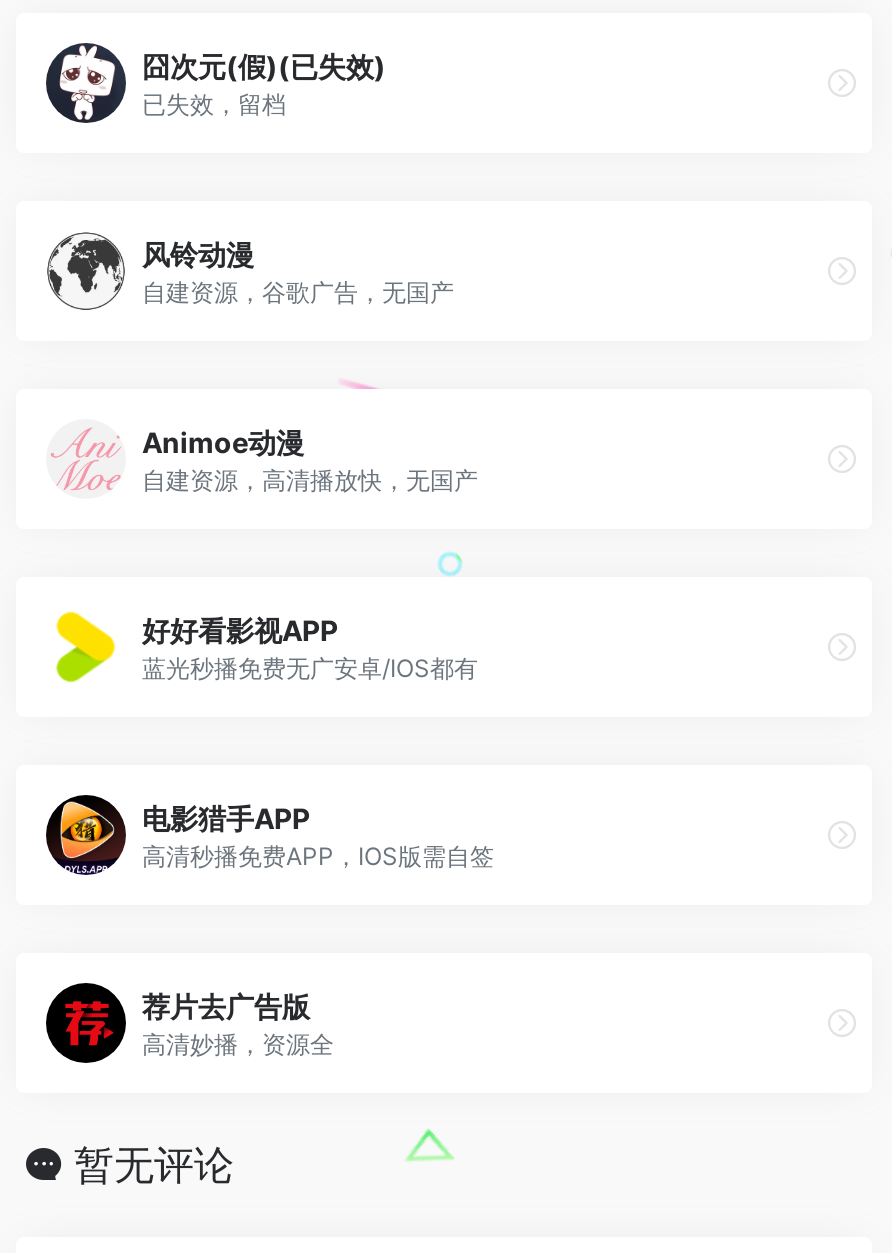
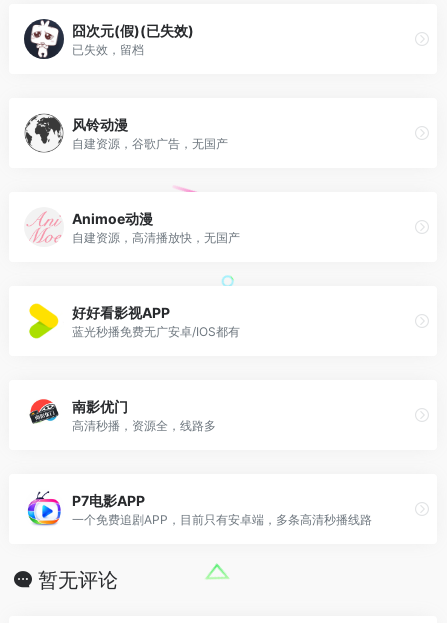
- [image]
- 电影猎手APP
- 高清秒播免费APP，IOS版需自签
+ [image]
+ 南影优门
+ 高清秒播，资源全，线路多

- [image]
- 荐片去广告版
- 高清妙播，资源全
+ [image]
+ P7电影APP
+ 一个免费追剧APP，目前只有安卓端，多条高清秒播线路
